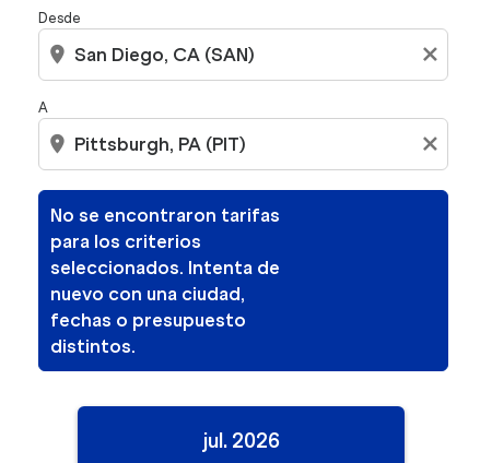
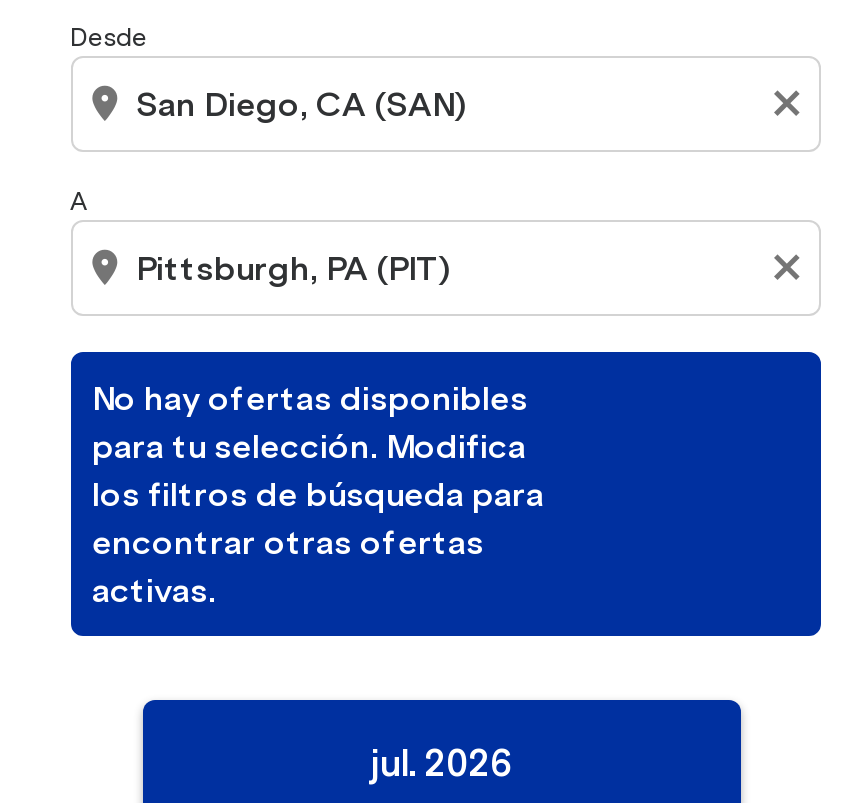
- No se encontraron tarifas
- para los criterios
- seleccionados. Intenta de
- nuevo con una ciudad,
- fechas o presupuesto
- distintos.
+ No hay ofertas disponibles
+ para tu selección. Modifica
+ los filtros de búsqueda para
+ encontrar otras ofertas
+ activas.
